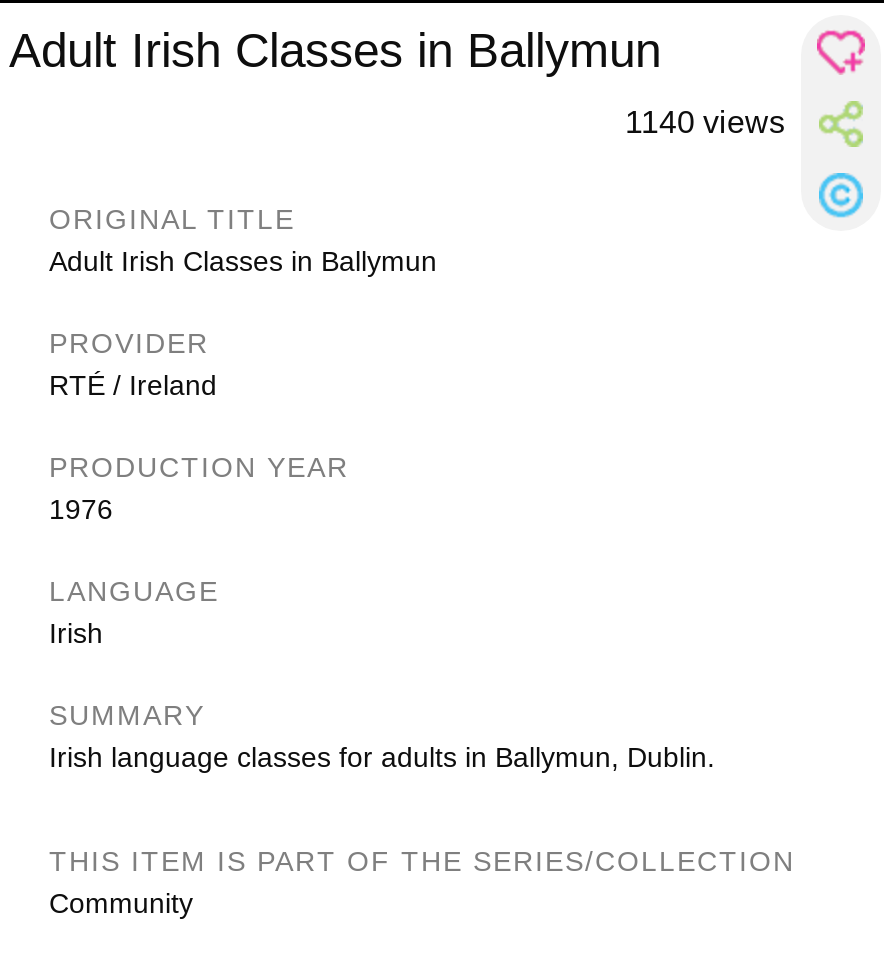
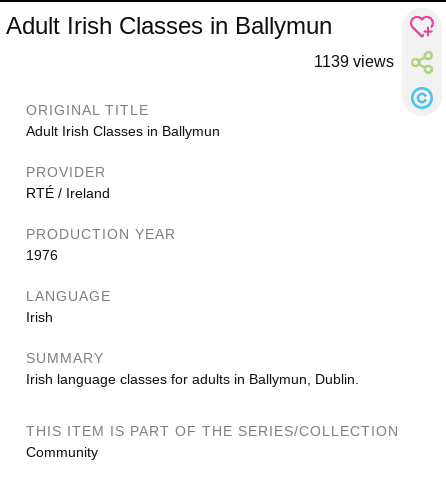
- 1140 views
+ 1139 views
